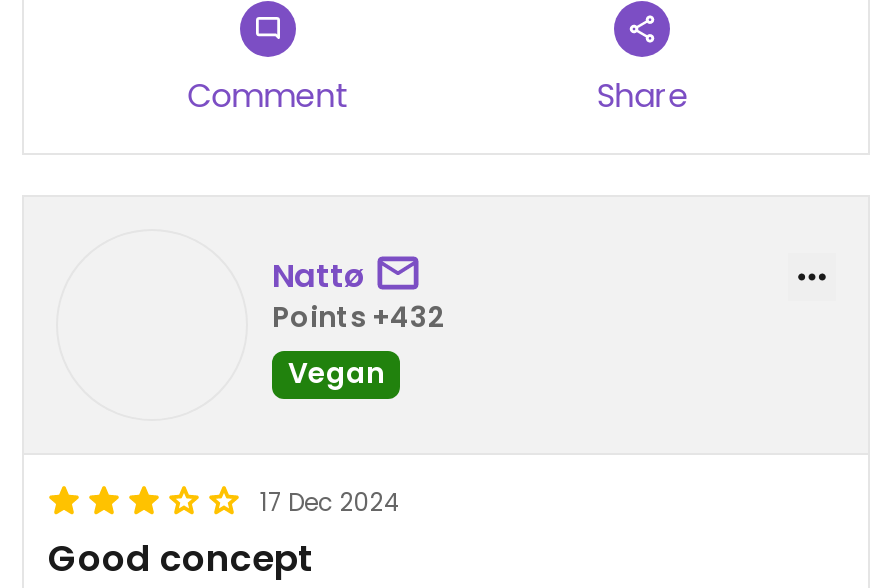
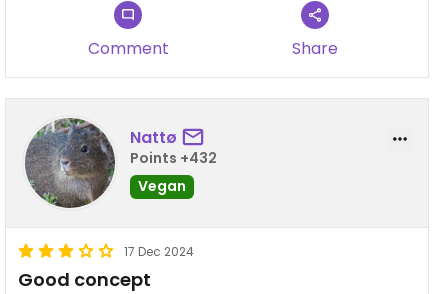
+ [image]
